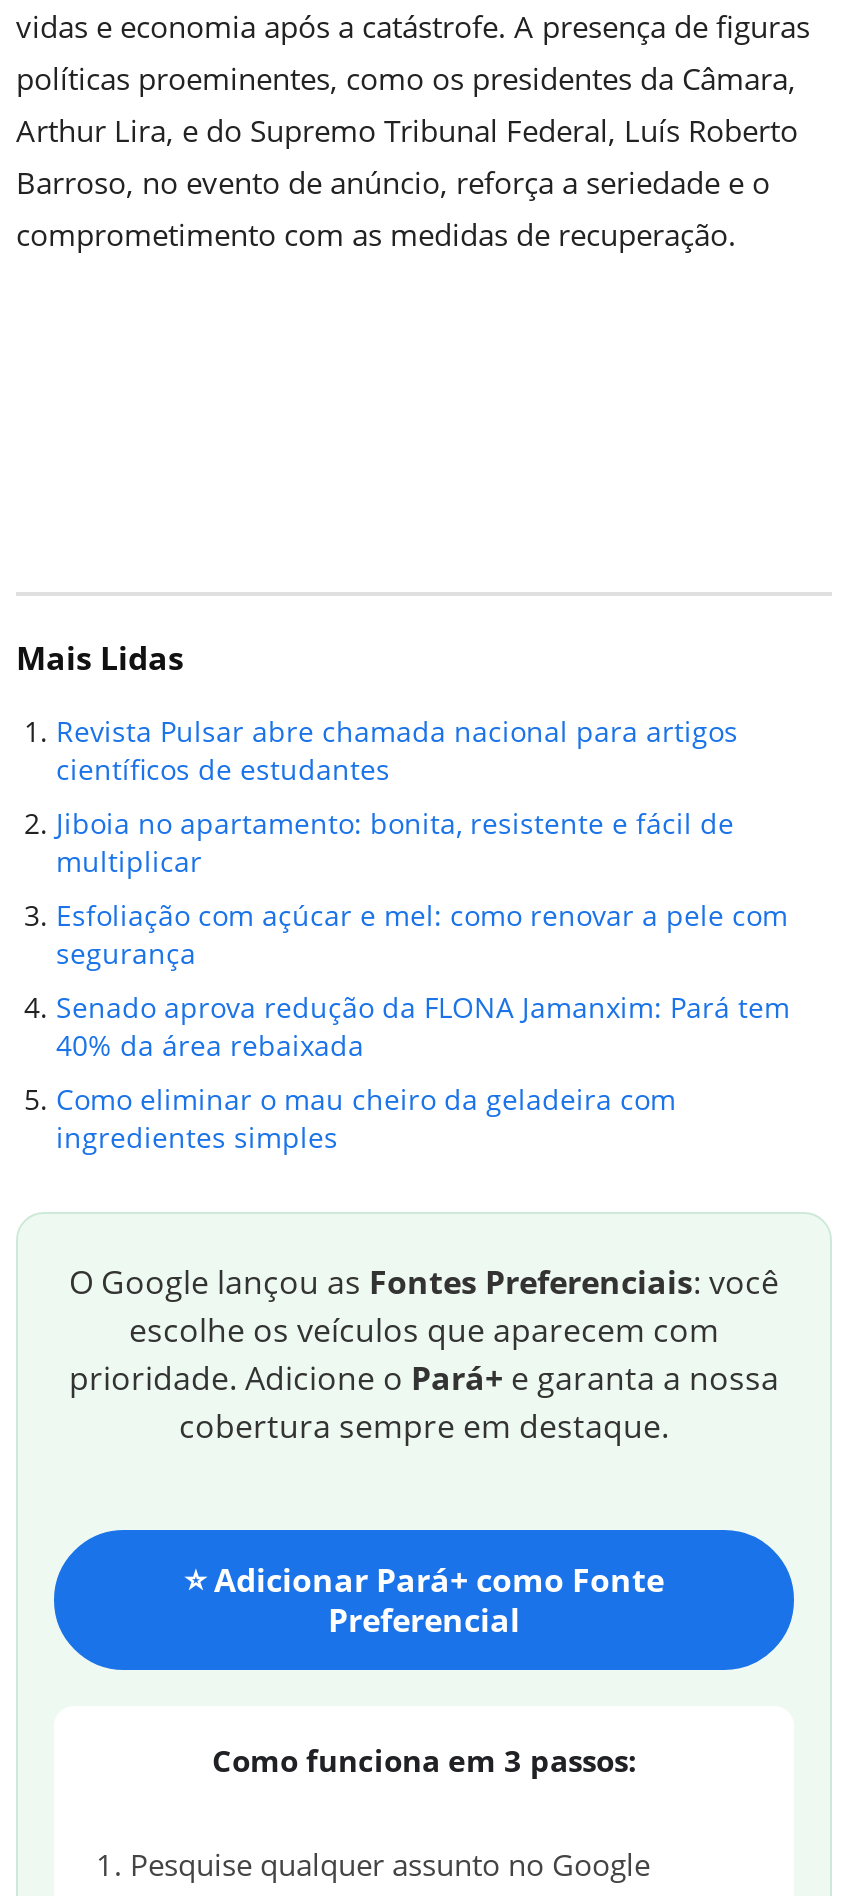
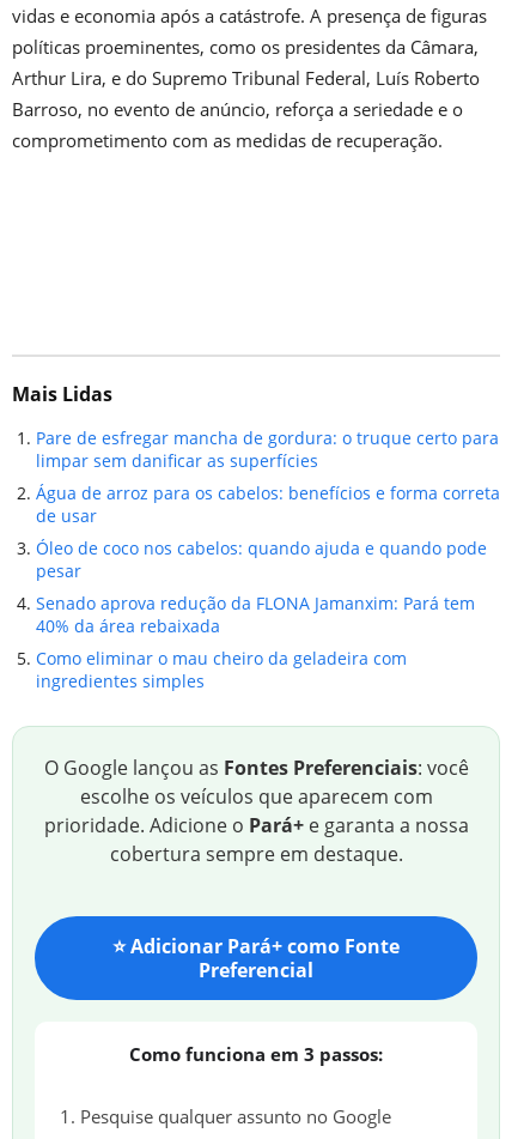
- Revista Pulsar abre chamada nacional para artigos
- científicos de estudantes
- Jiboia no apartamento: bonita, resistente e fácil de
- multiplicar
- Esfoliação com açúcar e mel: como renovar a pele com
- segurança
+ Pare de esfregar mancha de gordura: o truque certo para
+ limpar sem danificar as superfícies
+ Água de arroz para os cabelos: benefícios e forma correta
+ de usar
+ Óleo de coco nos cabelos: quando ajuda e quando pode
+ pesar
